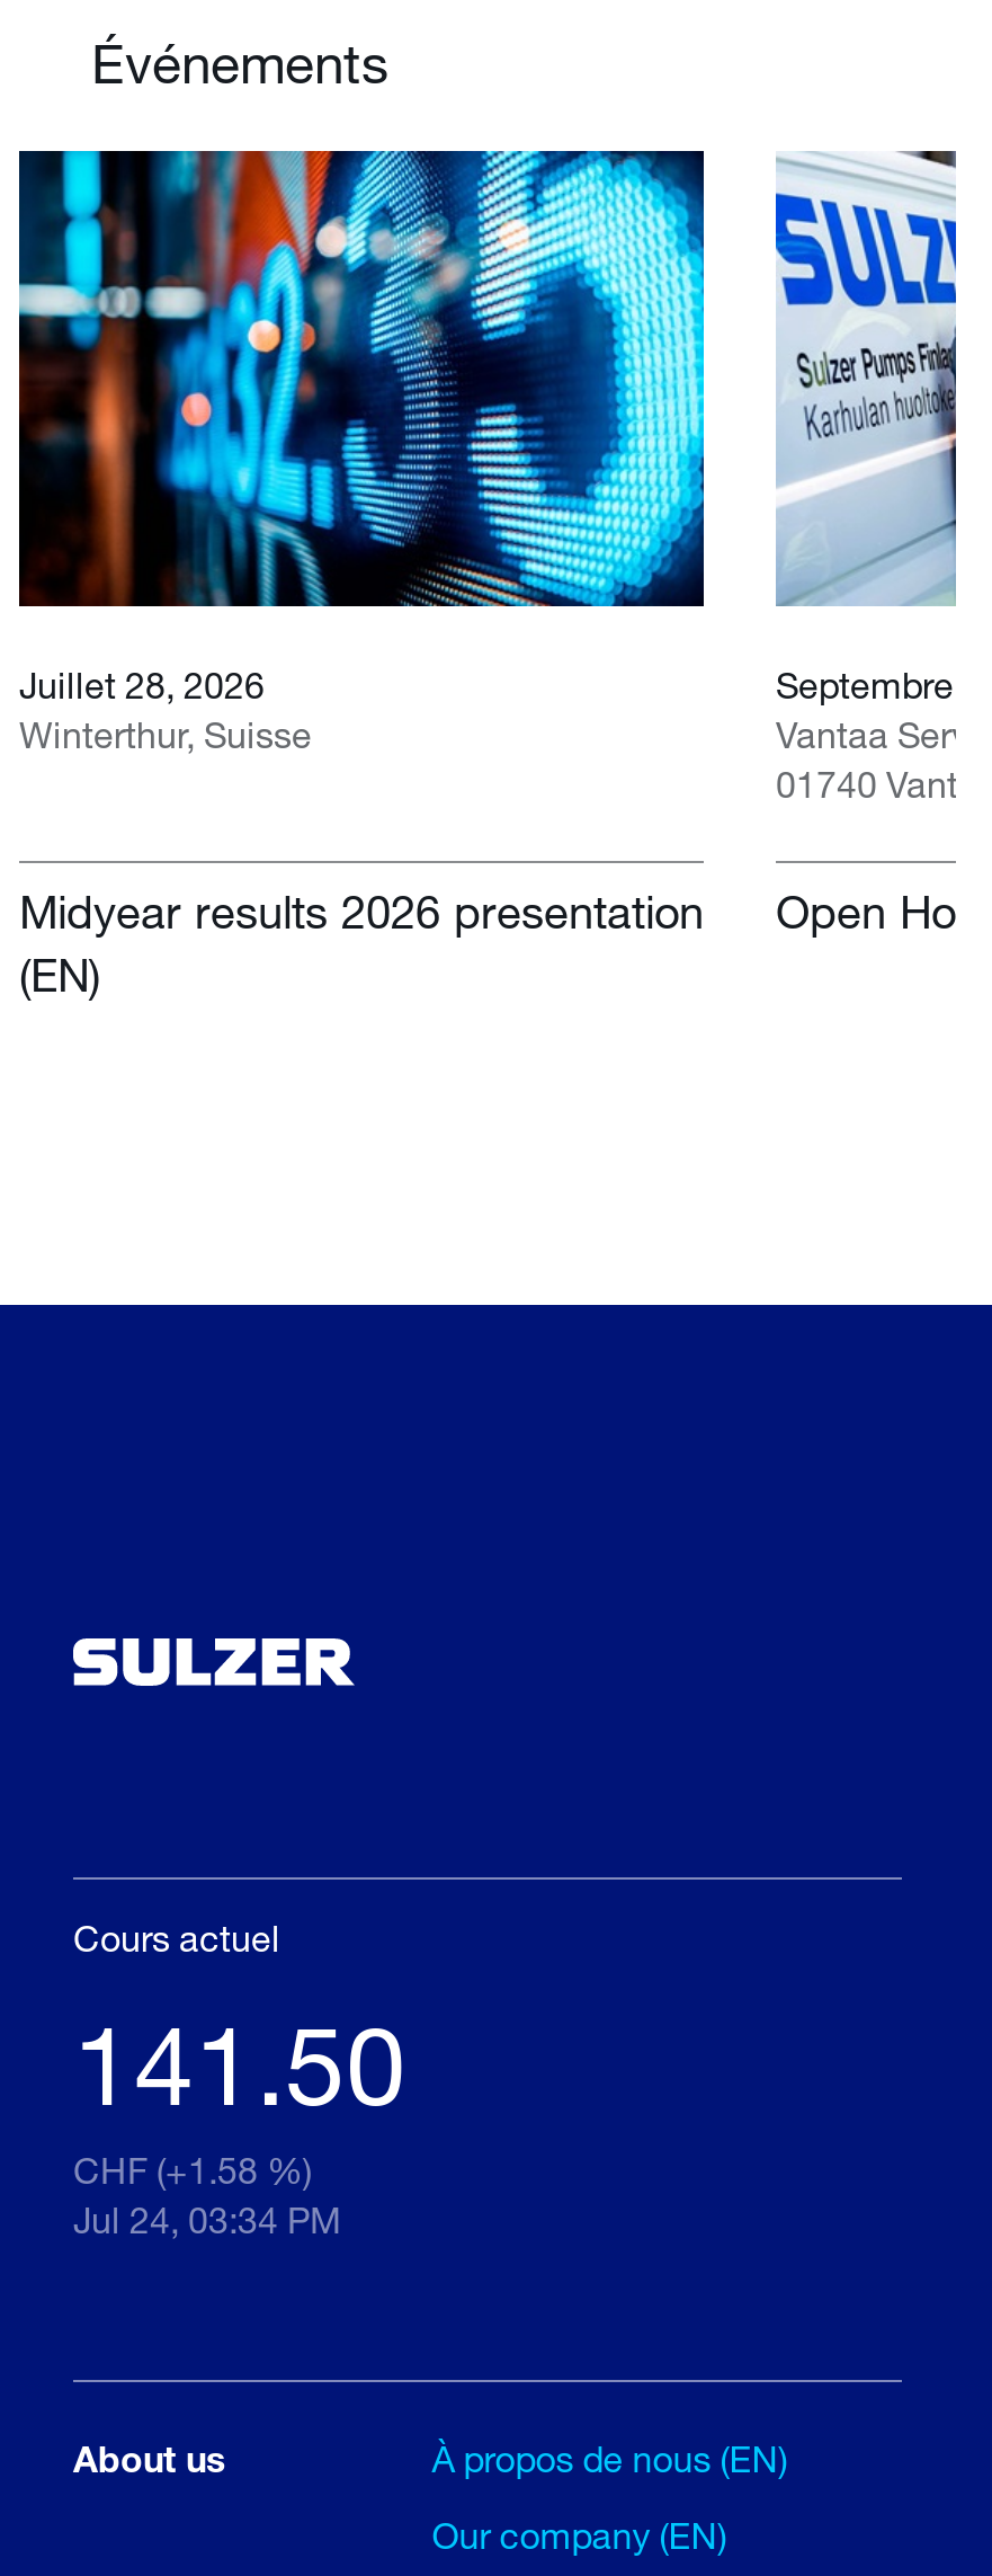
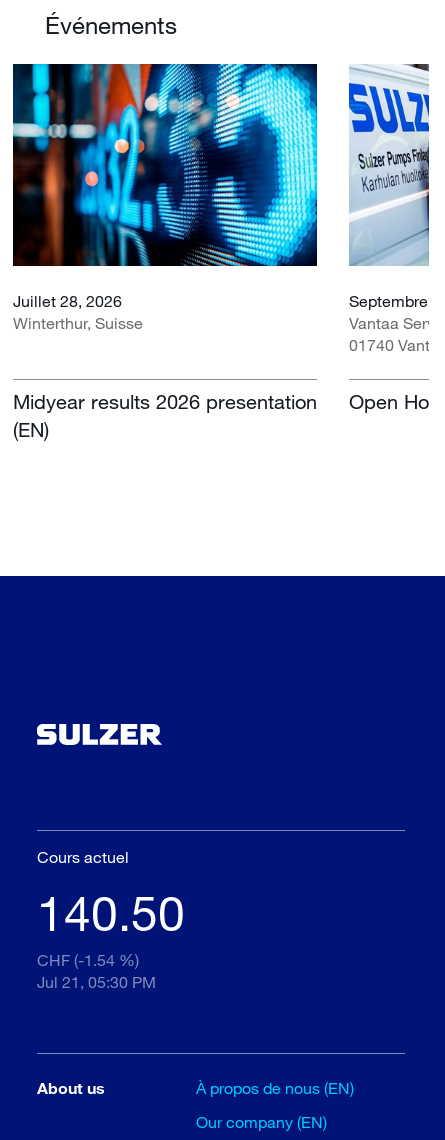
- 141.50
+ 140.50

- CHF (+1.58 %)
+ CHF (-1.54 %)

- Jul 24, 03:34 PM
+ Jul 21, 05:30 PM
